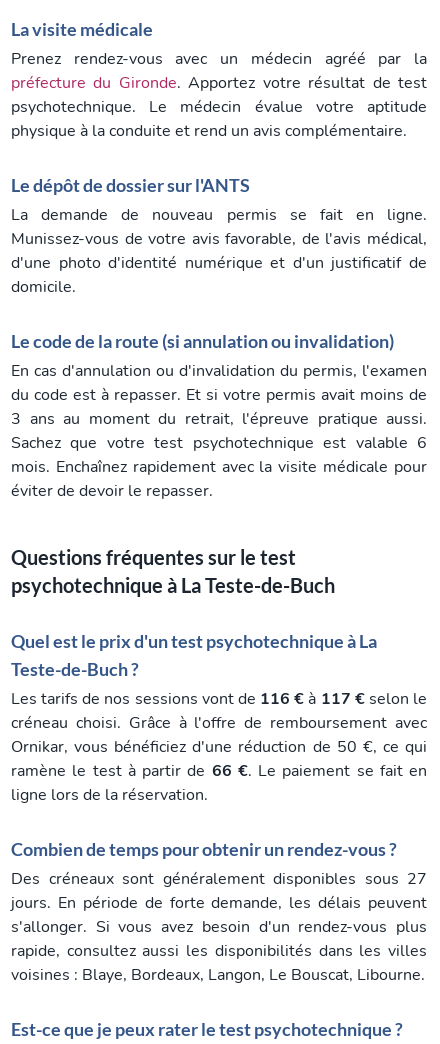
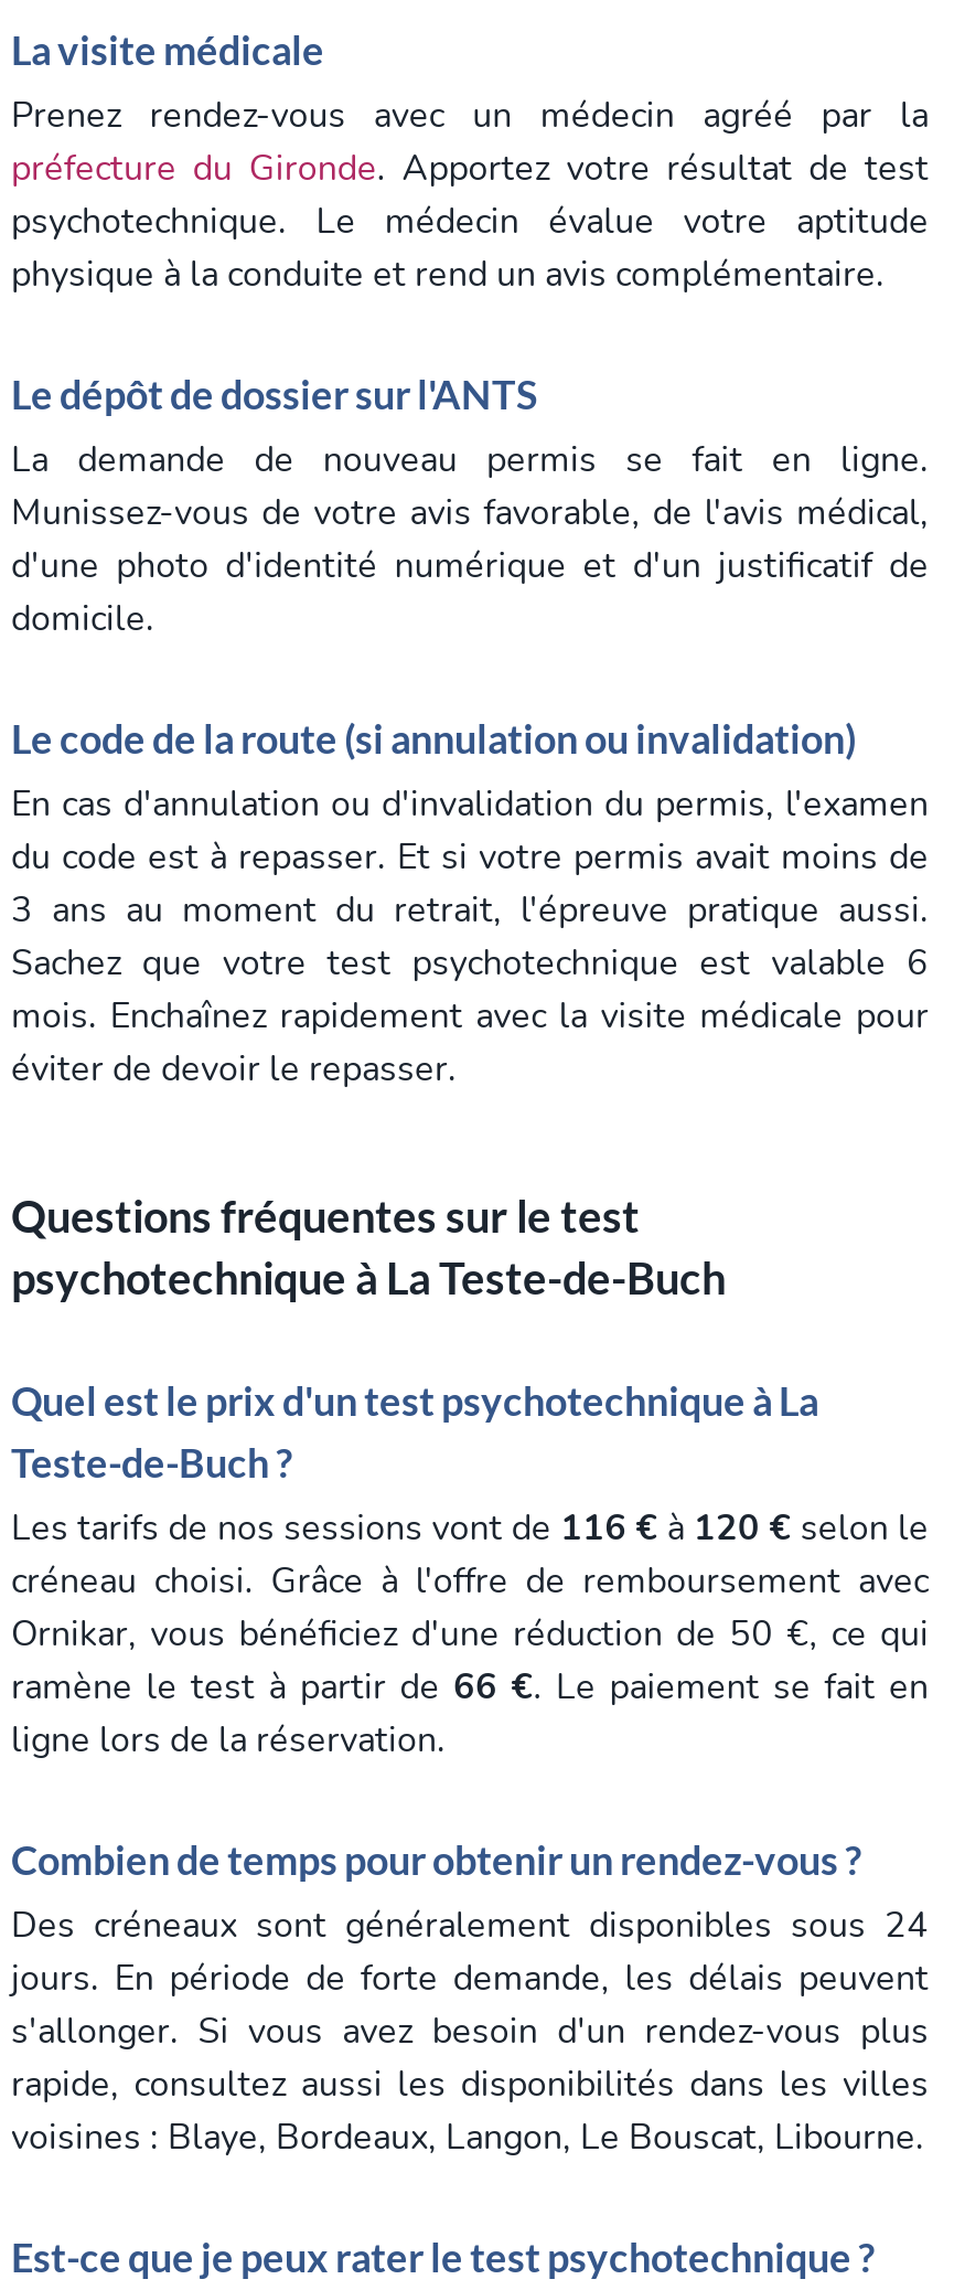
- Les tarifs de nos sessions vont de 116 €à 117 €selon le
+ Les tarifs de nos sessions vont de 116 €à 120 €selon le

- Des créneaux sont généralement disponibles sous 27
+ Des créneaux sont généralement disponibles sous 24
